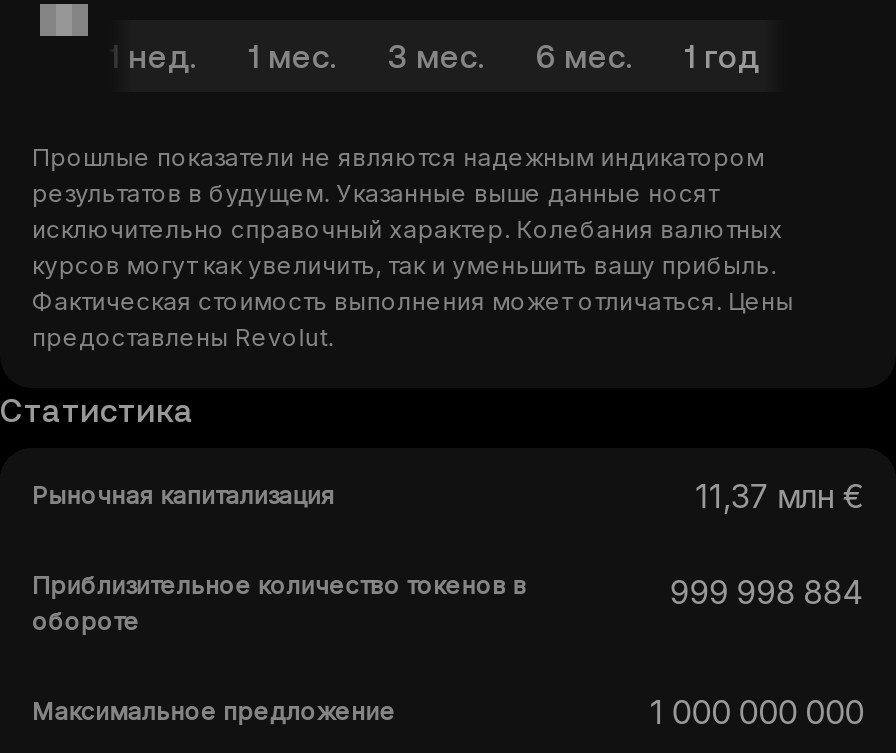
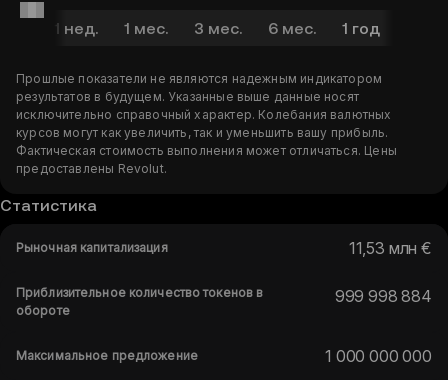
- 11,37 млн €
+ 11,53 млн €
